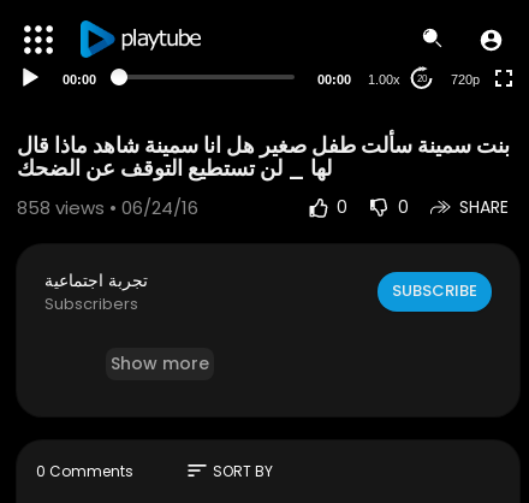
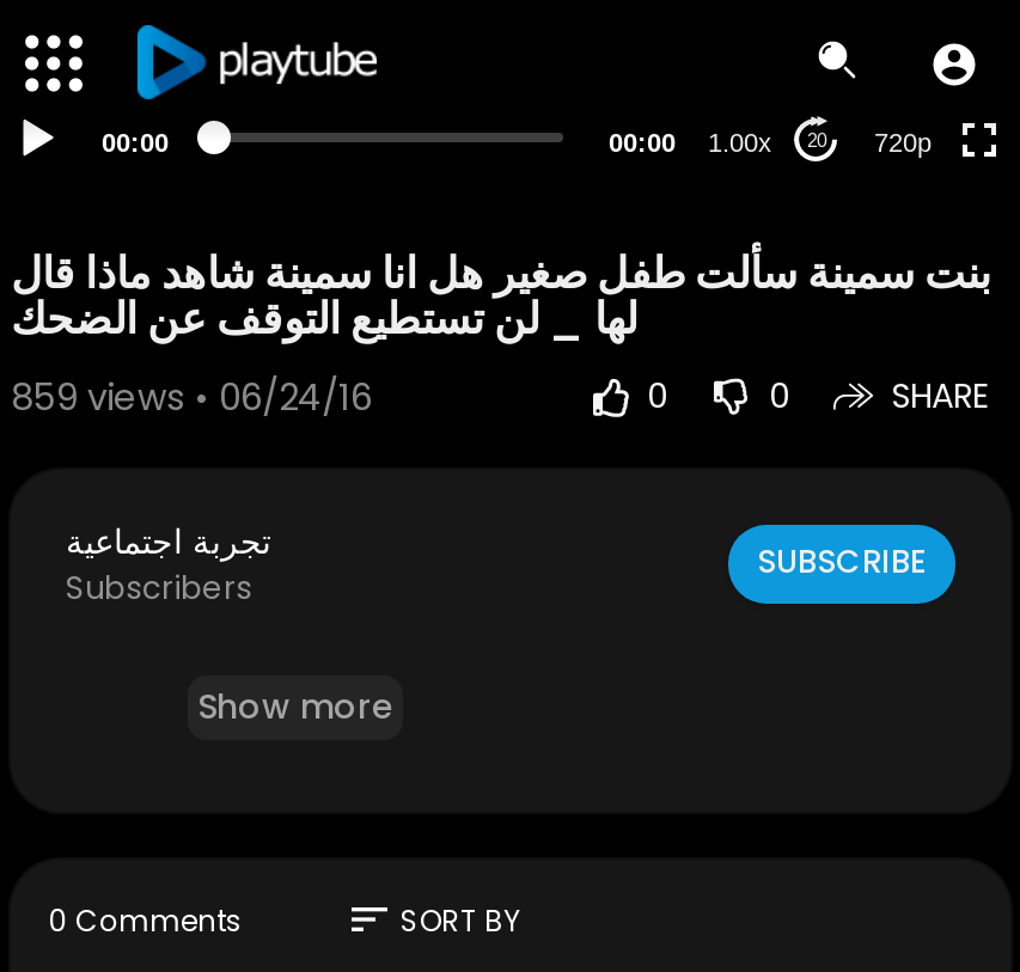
- 858 views • 06/24/16
+ 859 views • 06/24/16
